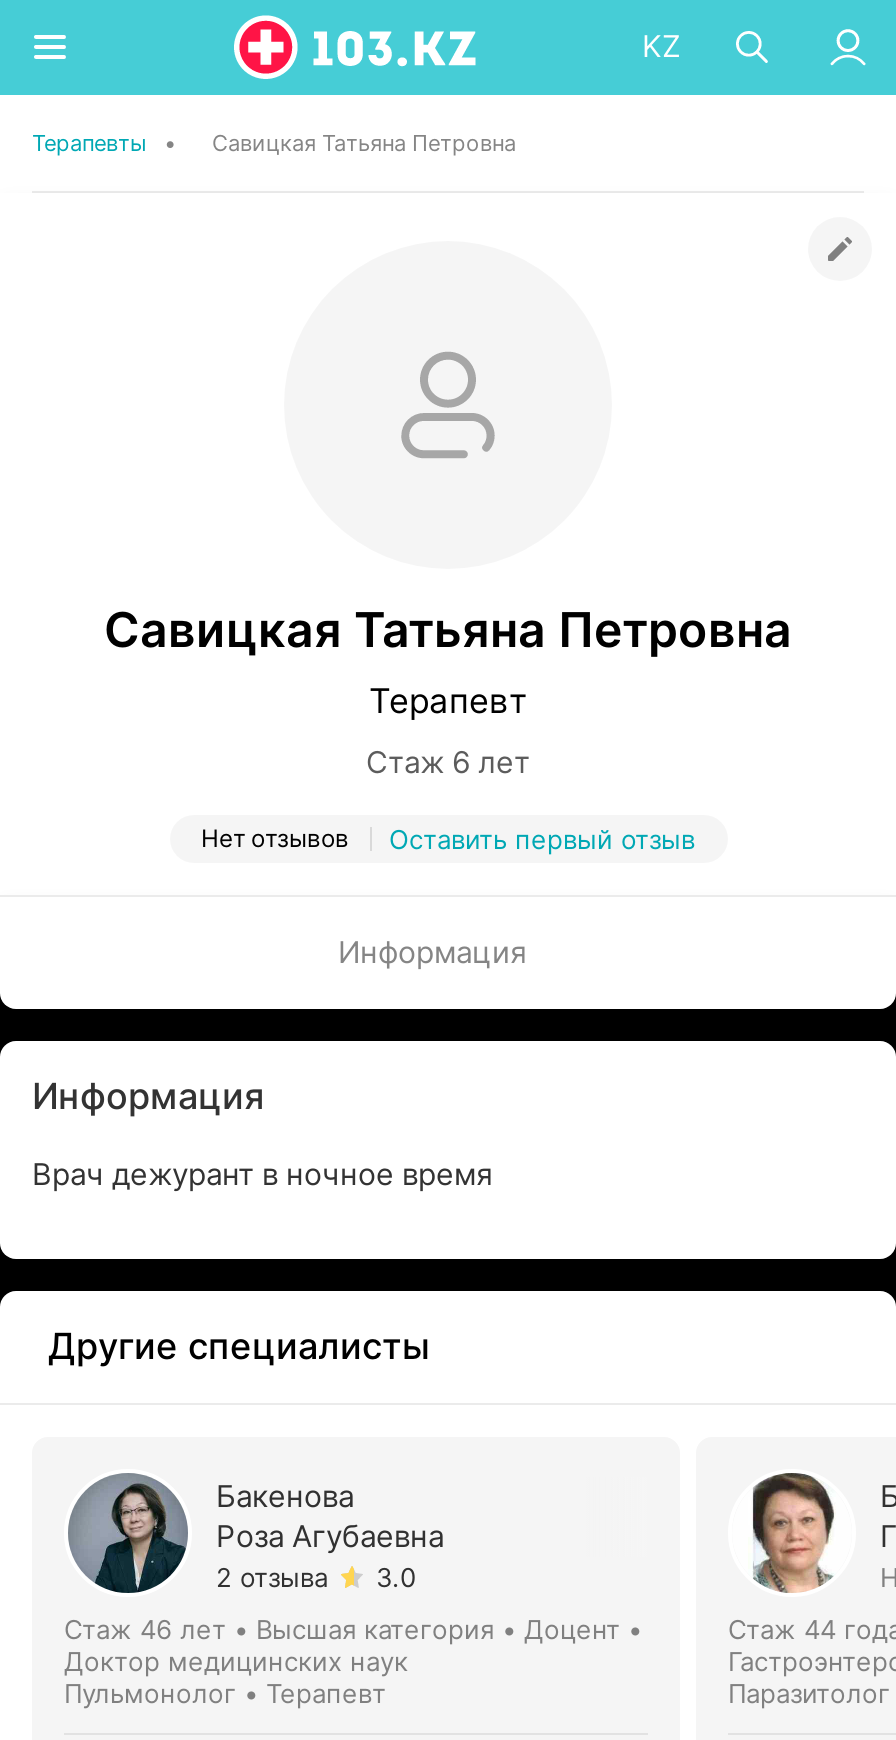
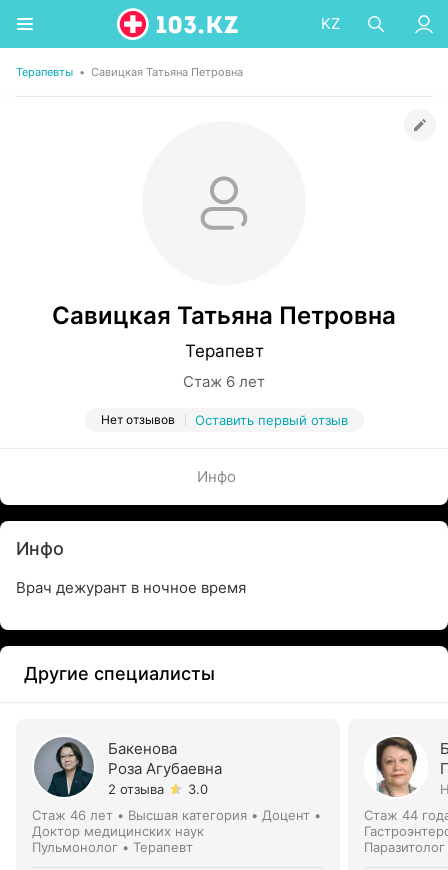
- Информация
+ Инфо

- Информация
+ Инфо
